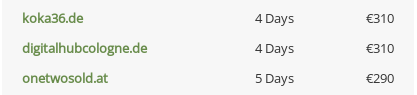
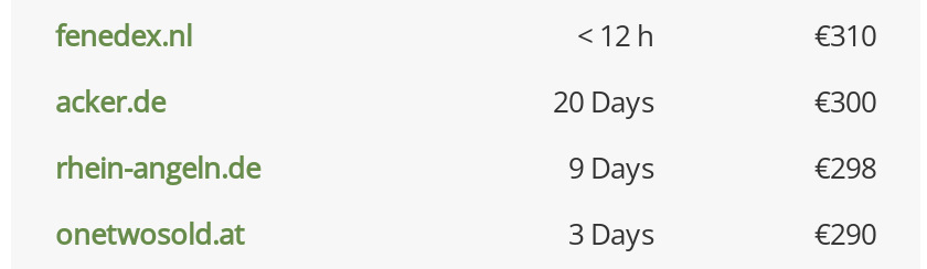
- koka36.de
- 4 Days
+ fenedex.nl
+ < 12 h

- digitalhubcologne.de
- 4 Days
- €310
+ acker.de
+ 20 Days
+ €300
+ rhein-angeln.de
+ 9 Days
+ €298

- 5 Days
+ 3 Days
